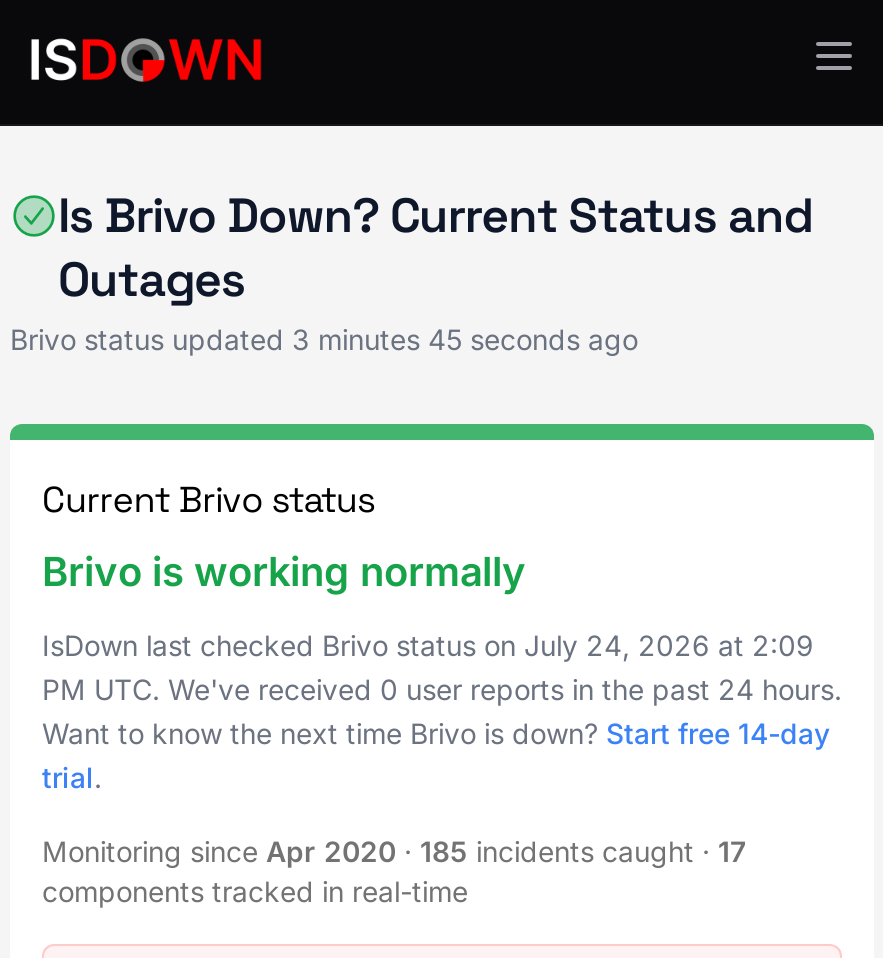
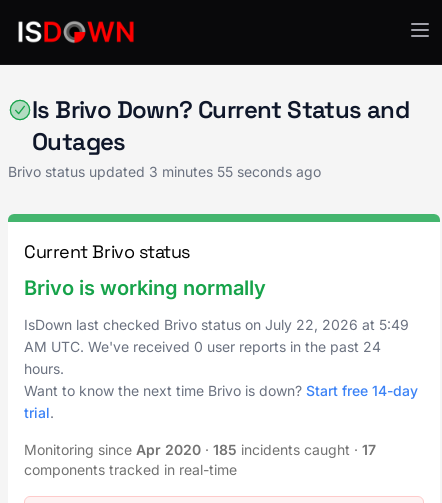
- Brivo status updated 3 minutes 45 seconds ago
+ Brivo status updated 3 minutes 55 seconds ago

- IsDown last checked Brivo status on July 24, 2026 at 2:09
- PM UTC. We've received 0 user reports in the past 24 hours.
+ IsDown last checked Brivo status on July 22, 2026 at 5:49
+ AM UTC. We've received 0 user reports in the past 24
+ hours.
